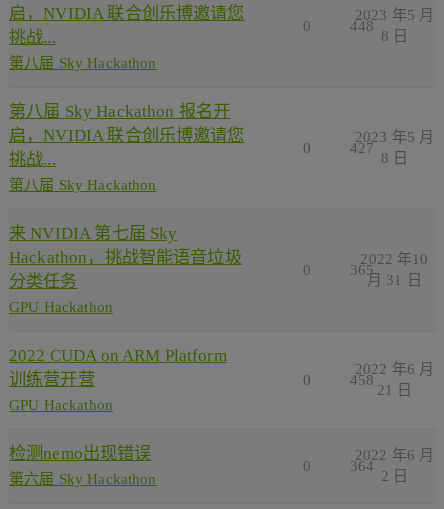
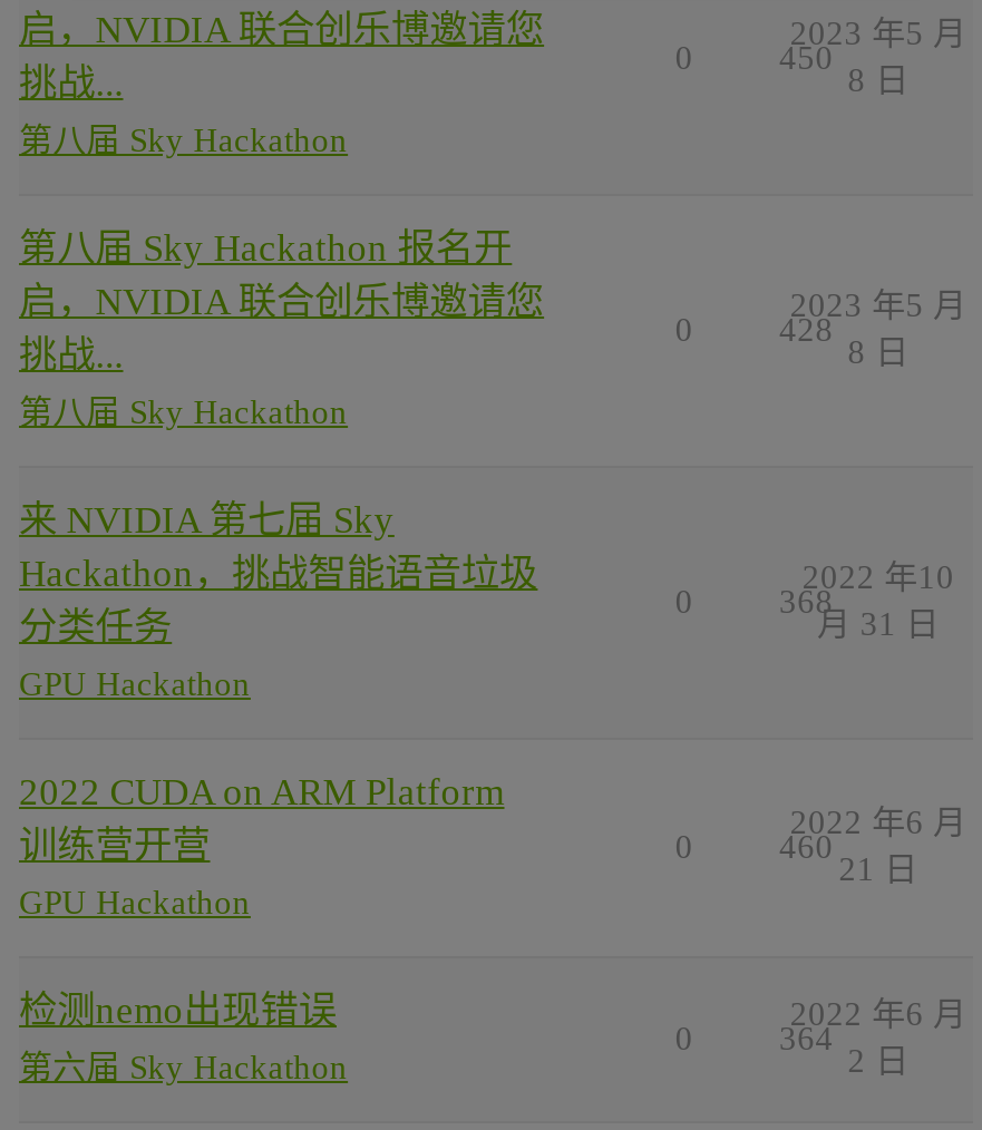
- 448
+ 450

- 427
+ 428

- 365
+ 368

- 458
+ 460
